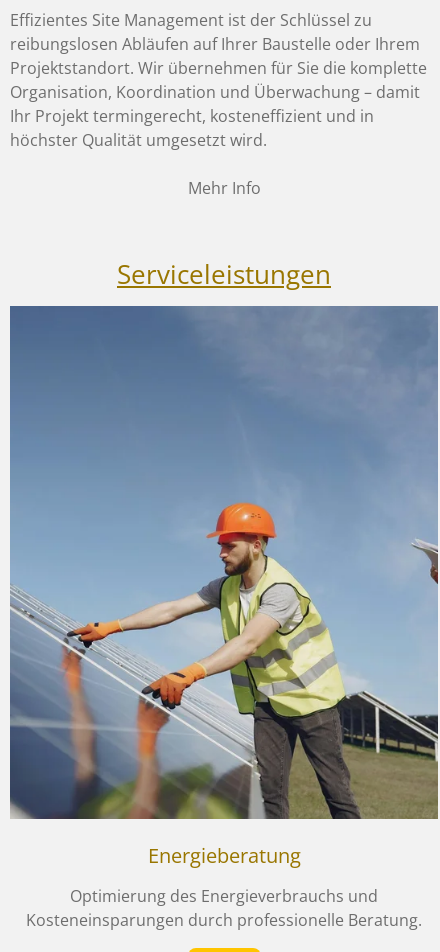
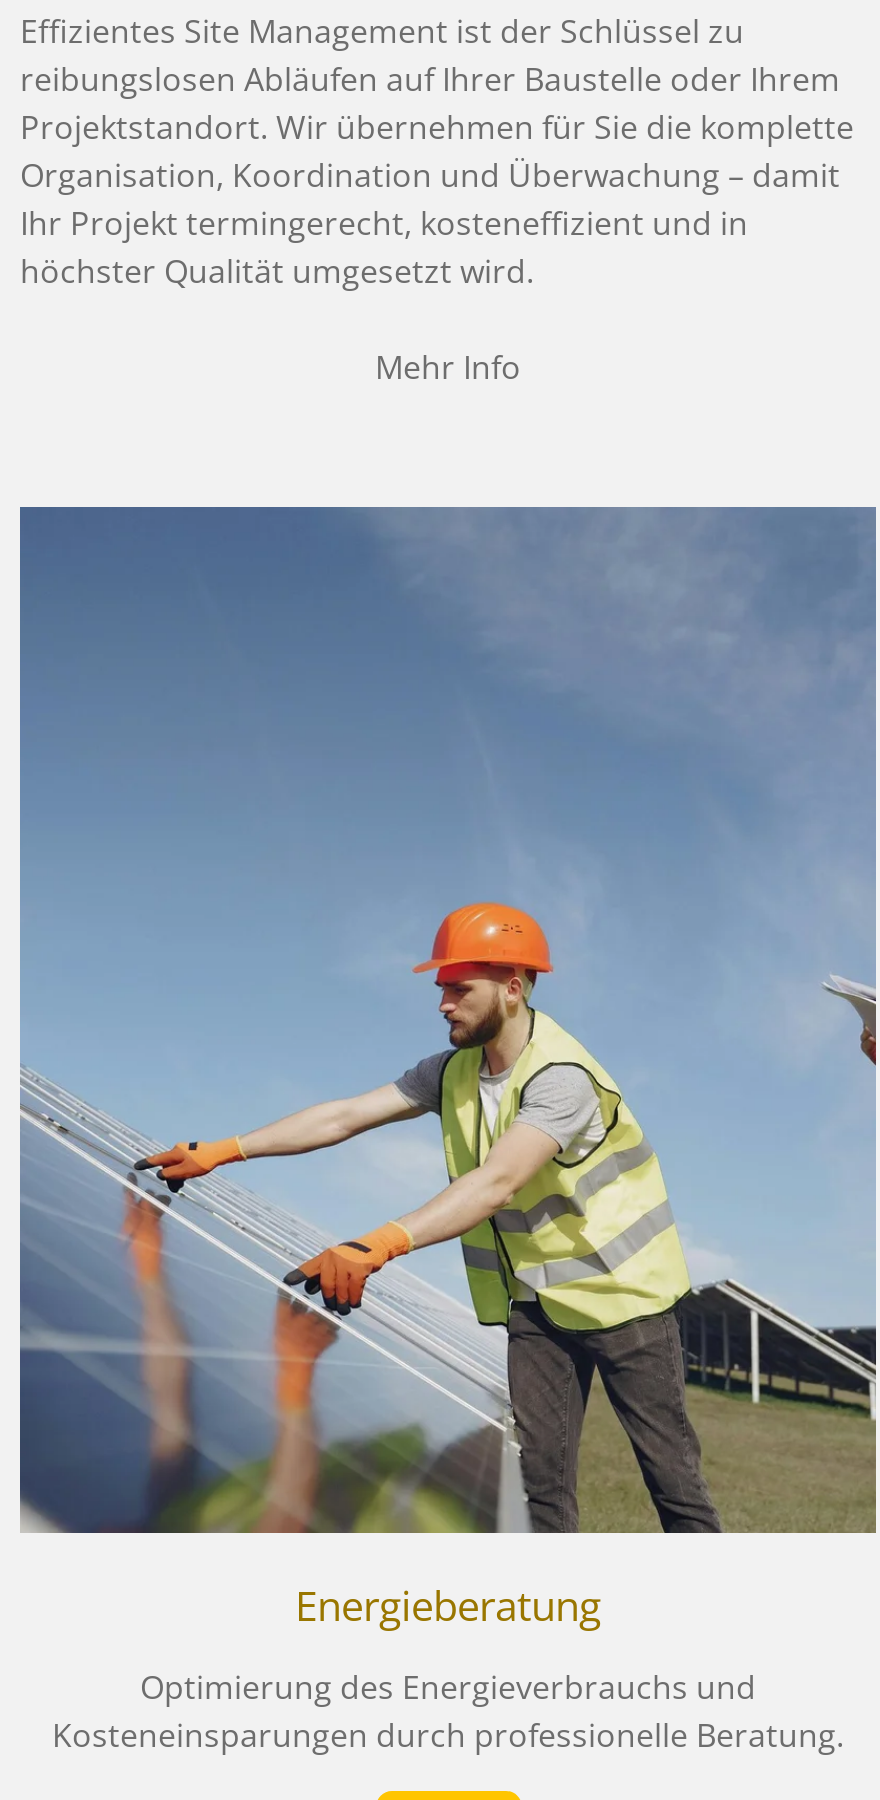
- Serviceleistungen
